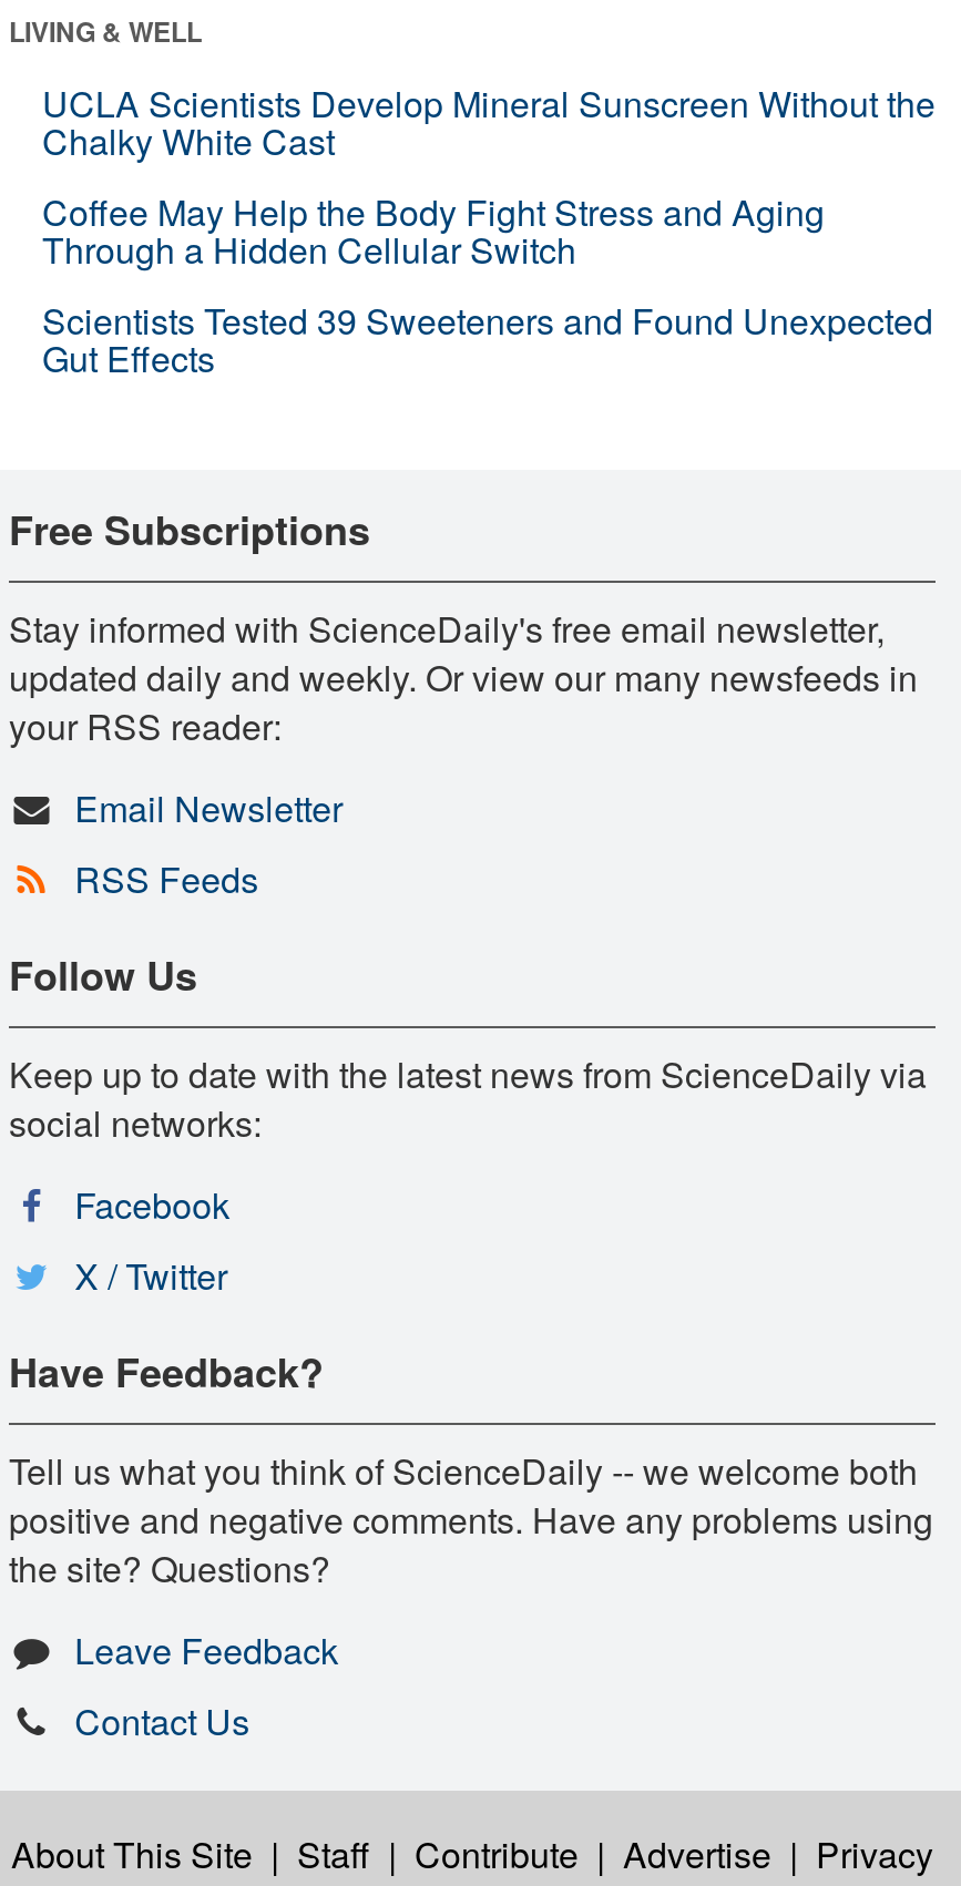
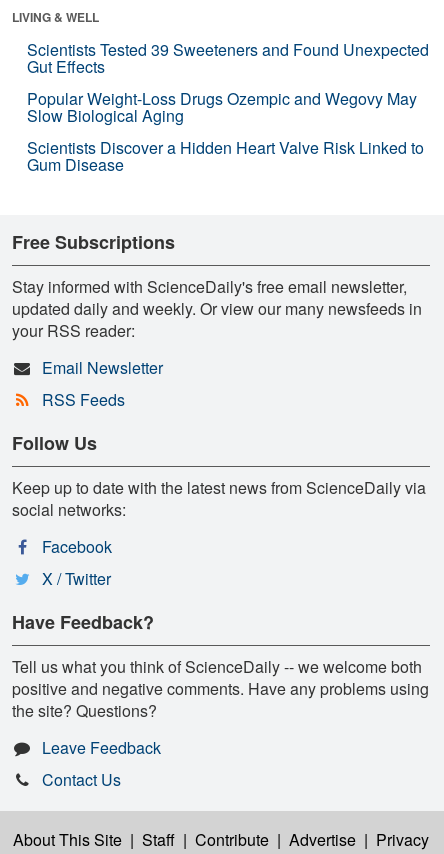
- UCLA Scientists Develop Mineral Sunscreen Without the
- Chalky White Cast
- Coffee May Help the Body Fight Stress and Aging
- Through a Hidden Cellular Switch

moved up: Scientists Tested 39 Sweeteners and Found Unexpected | Gut Effects

+ Popular Weight-Loss Drugs Ozempic and Wegovy May
+ Slow Biological Aging
+ Scientists Discover a Hidden Heart Valve Risk Linked to
+ Gum Disease
